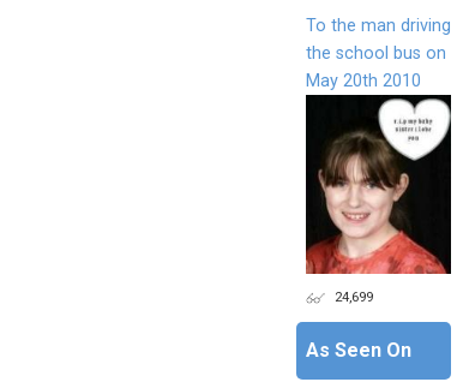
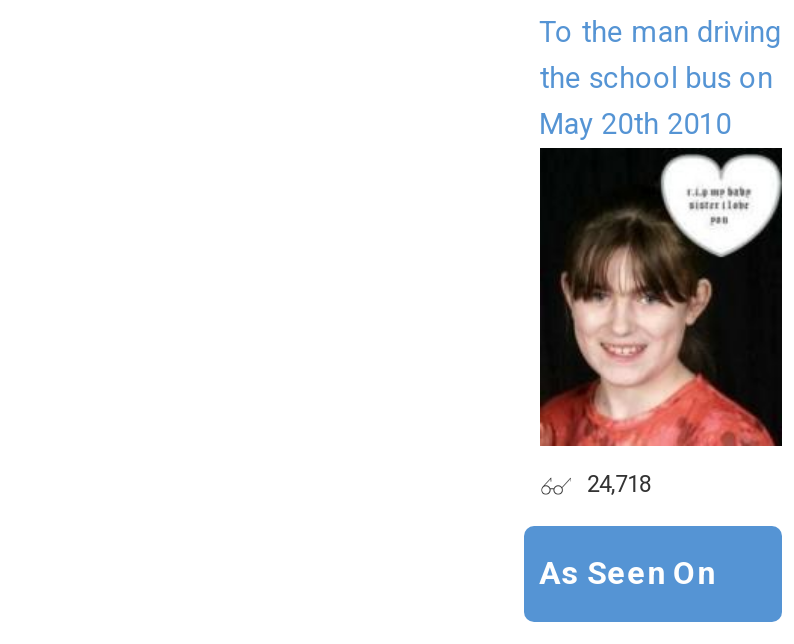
- 24,699
+ 24,718
